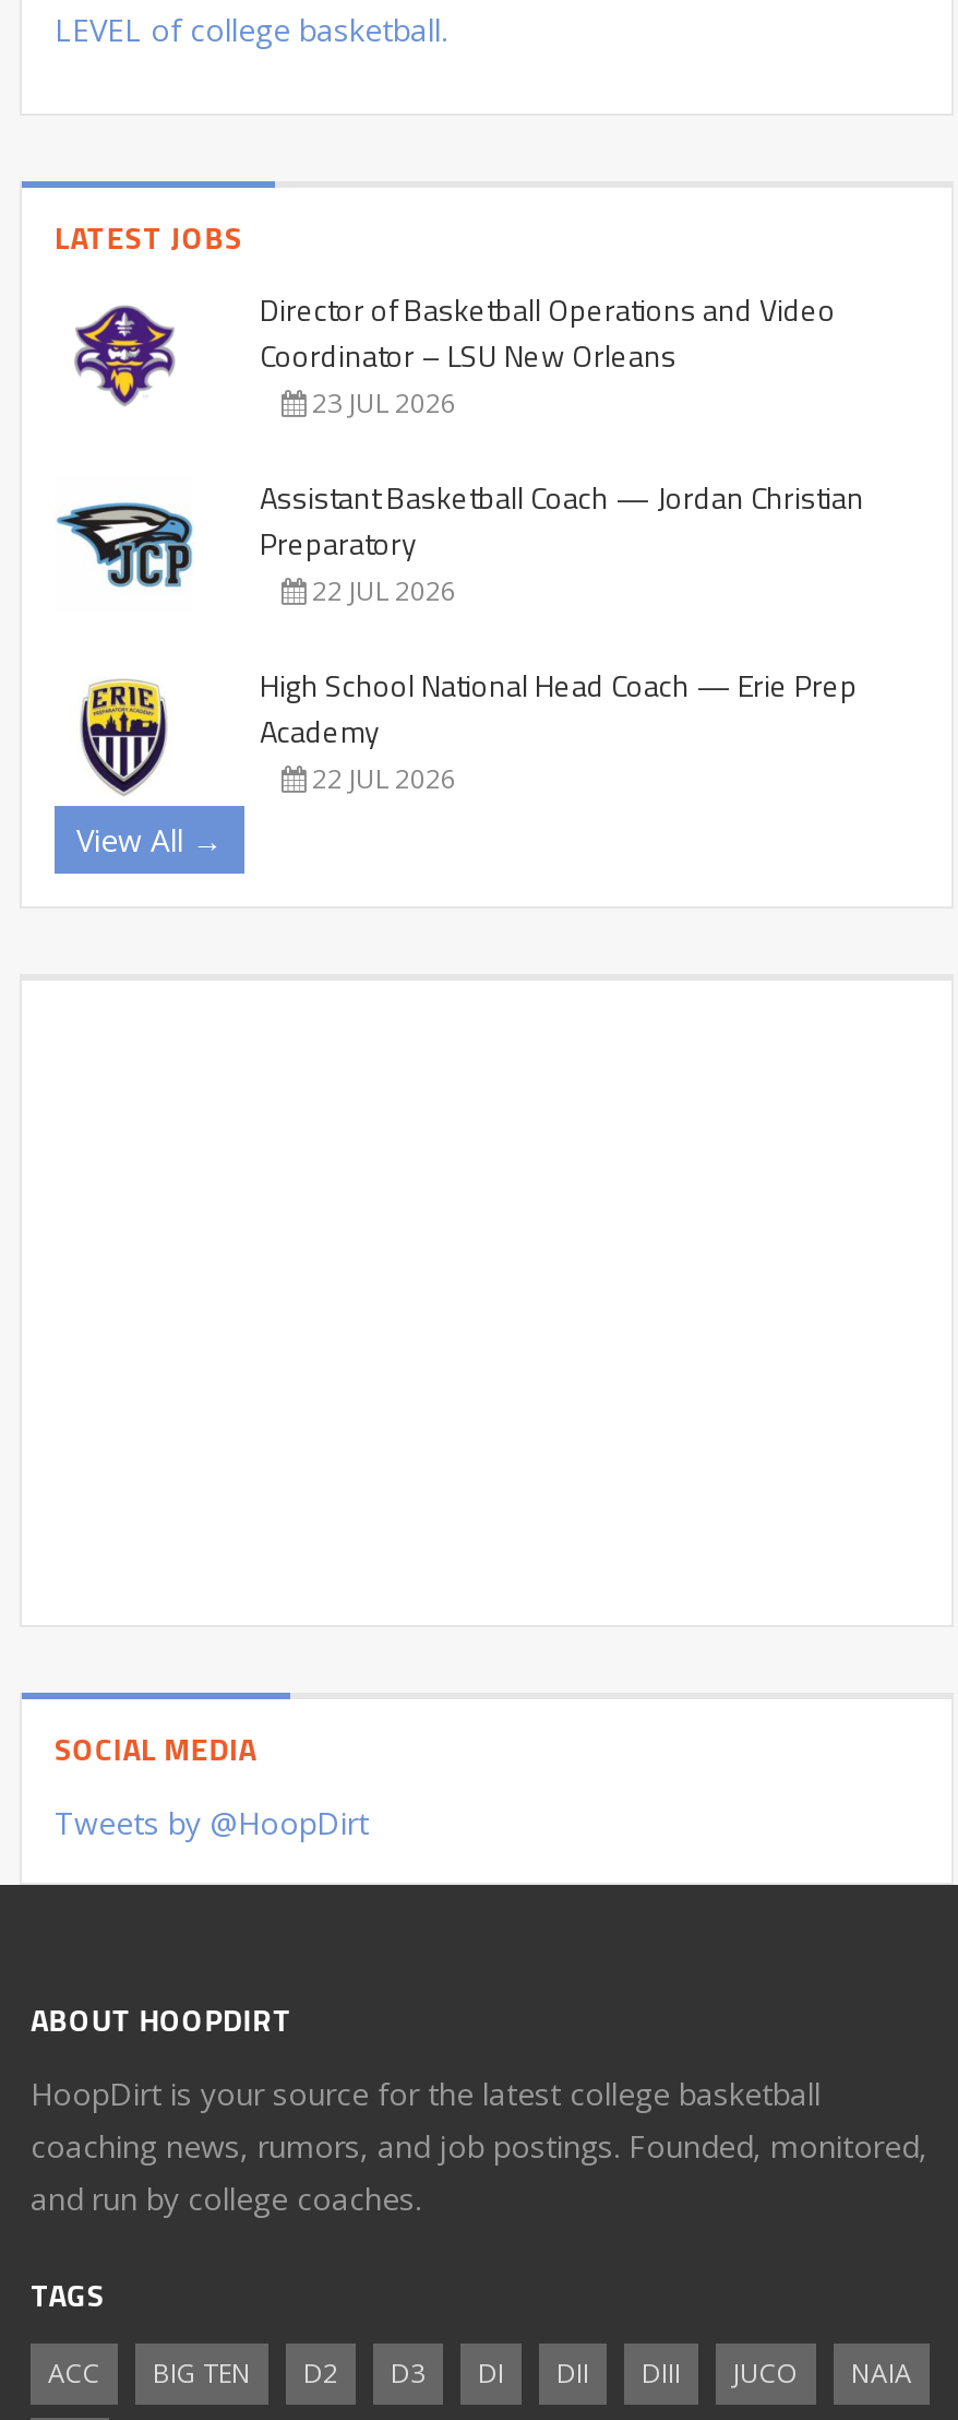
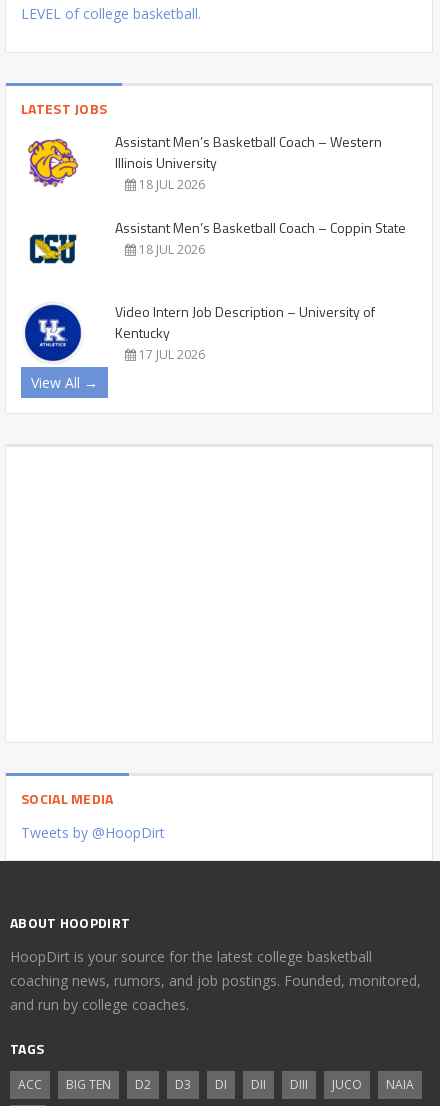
- [image]
- Director of Basketball Operations and Video
- Coordinator – LSU New Orleans
- 23 JUL 2026
+ [image]
+ Assistant Men’s Basketball Coach – Western
+ Illinois University
+ 18 JUL 2026

- [image]
- Assistant Basketball Coach — Jordan Christian
- Preparatory
- 22 JUL 2026
+ [image]
+ Assistant Men’s Basketball Coach – Coppin State
+ 18 JUL 2026

- [image]
- High School National Head Coach — Erie Prep
- Academy
- 22 JUL 2026
+ [image]
+ Video Intern Job Description – University of
+ Kentucky
+ 17 JUL 2026
